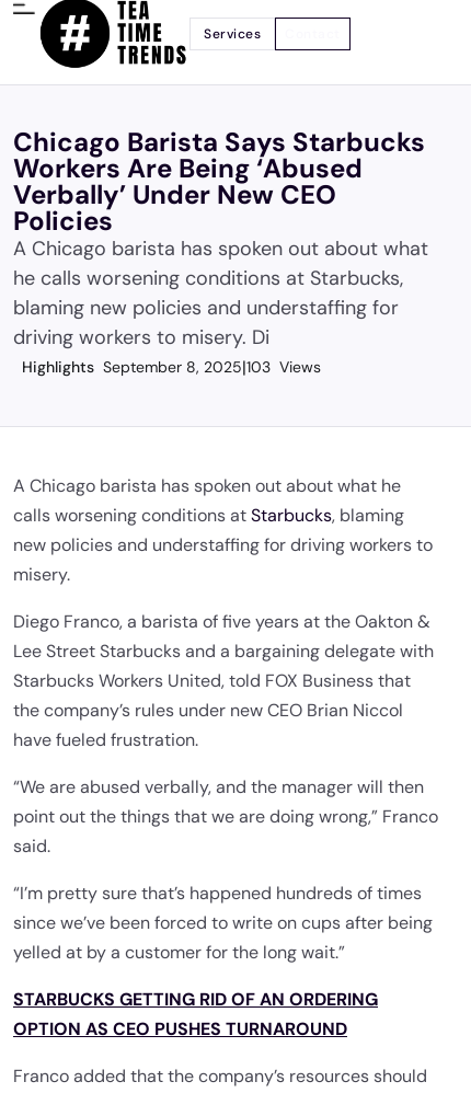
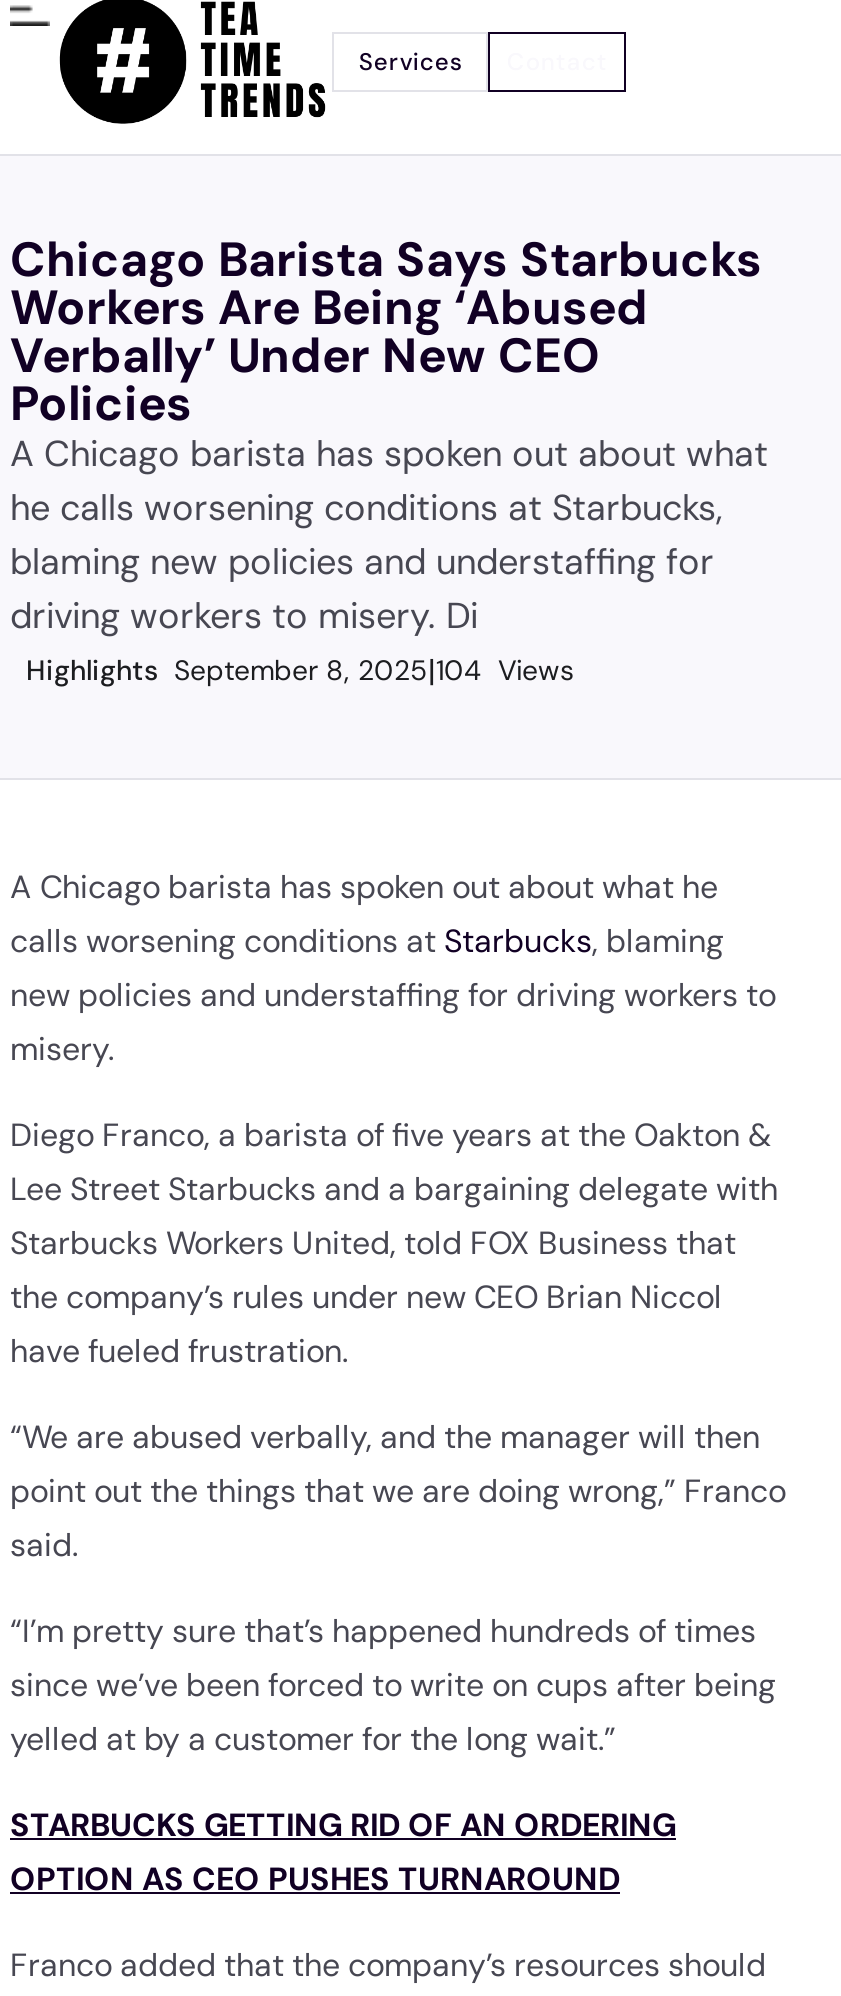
- Highlights September 8, 2025 103 Views
+ Highlights September 8, 2025 104 Views
